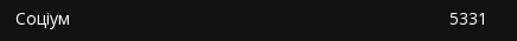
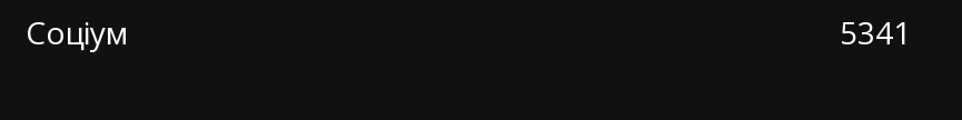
- 5331
+ 5341
